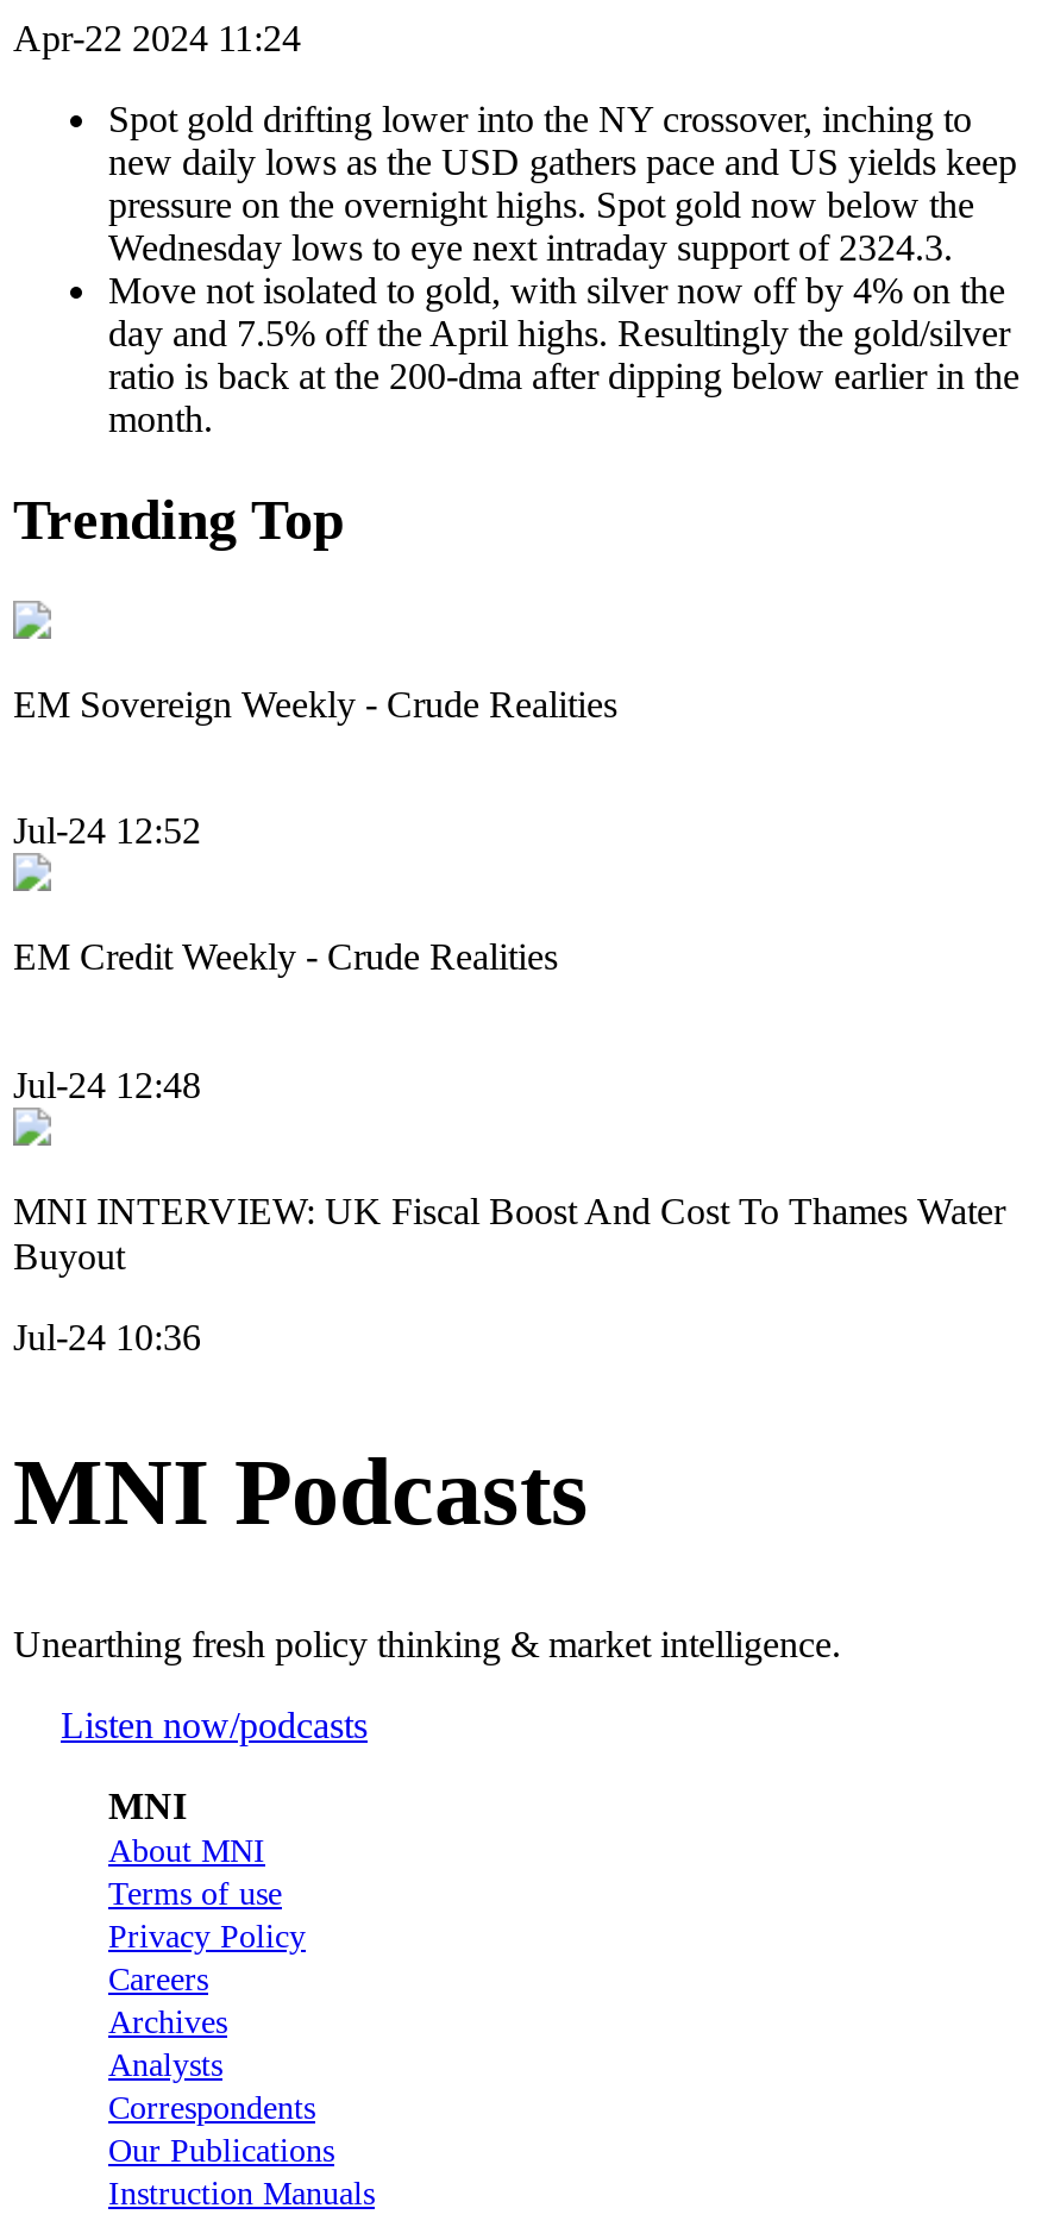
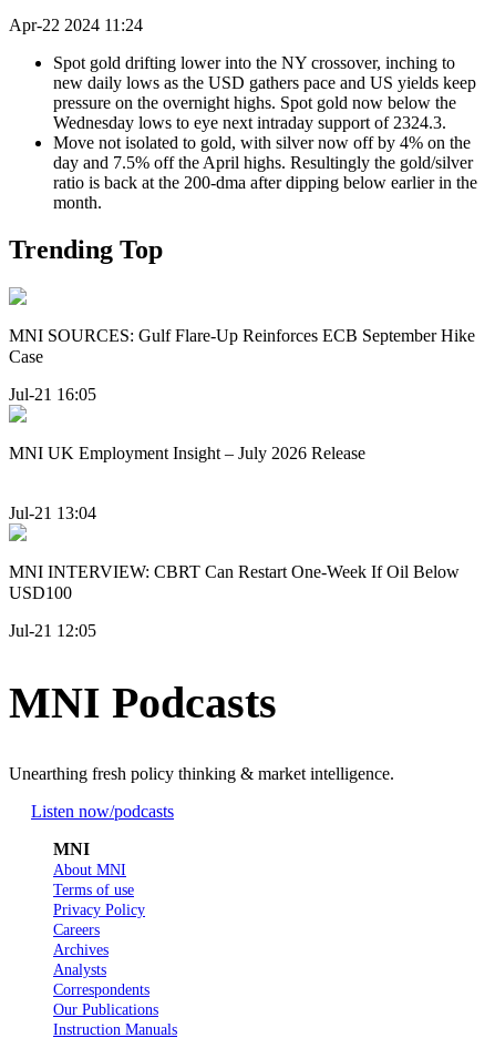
- EM Sovereign Weekly - Crude Realities
+ MNI SOURCES: Gulf Flare-Up Reinforces ECB September Hike
+ Case

- Jul-24 12:52
+ Jul-21 16:05

- EM Credit Weekly - Crude Realities
+ MNI UK Employment Insight – July 2026 Release

- Jul-24 12:48
+ Jul-21 13:04

- MNI INTERVIEW: UK Fiscal Boost And Cost To Thames Water
- Buyout
+ MNI INTERVIEW: CBRT Can Restart One-Week If Oil Below
+ USD100

- Jul-24 10:36
+ Jul-21 12:05
